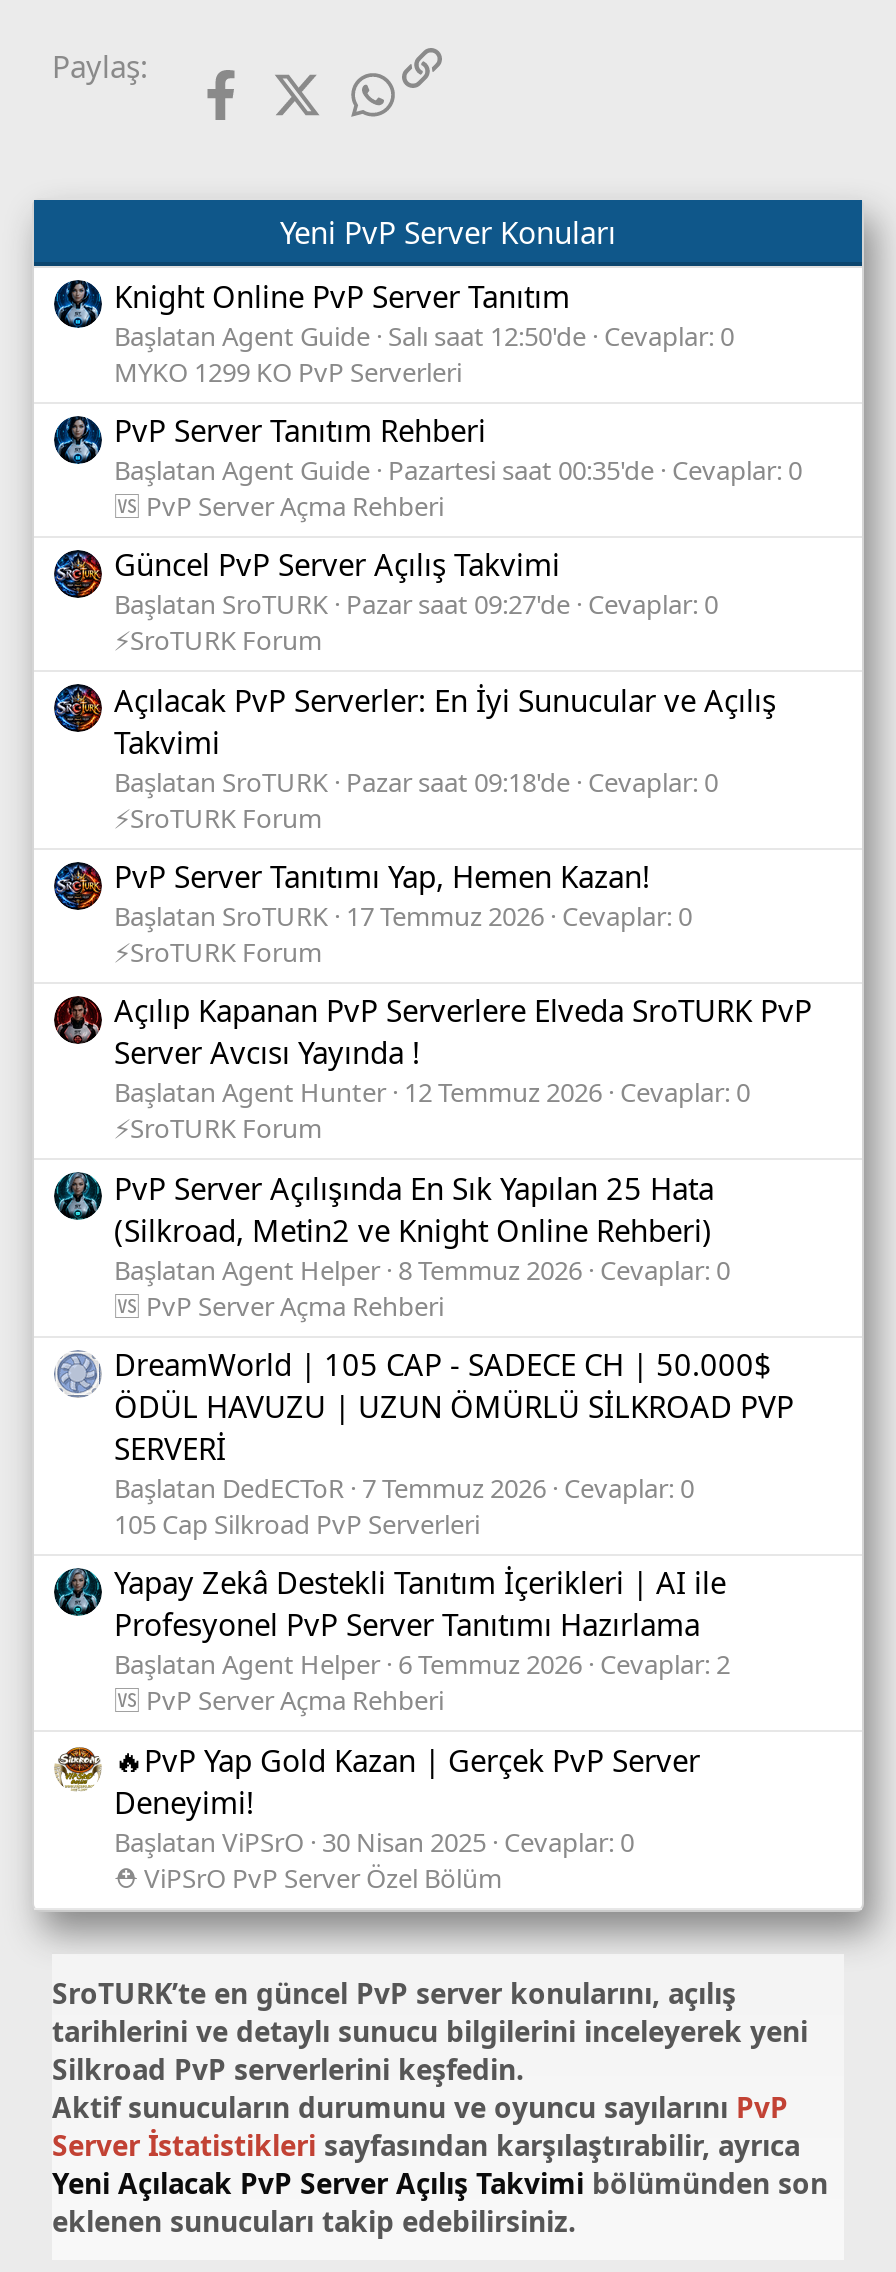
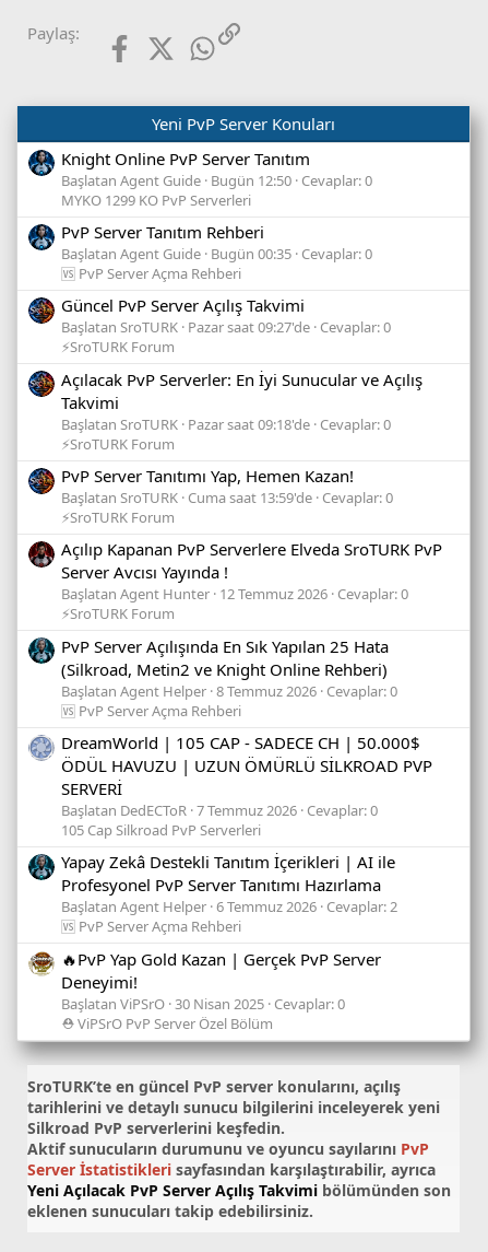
- Başlatan Agent Guide Salı saat 12:50'de Cevaplar: 0
+ Başlatan Agent Guide Bugün 12:50 Cevaplar: 0

- Başlatan Agent Guide Pazartesi saat 00:35'de Cevaplar: 0
+ Başlatan Agent Guide Bugün 00:35 Cevaplar: 0

- Başlatan SroTURK 17 Temmuz 2026 Cevaplar: 0
+ Başlatan SroTURK Cuma saat 13:59'de Cevaplar: 0
